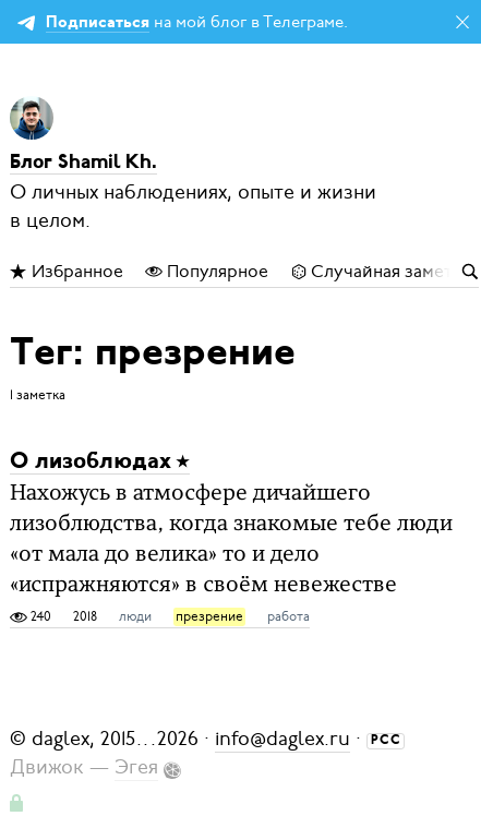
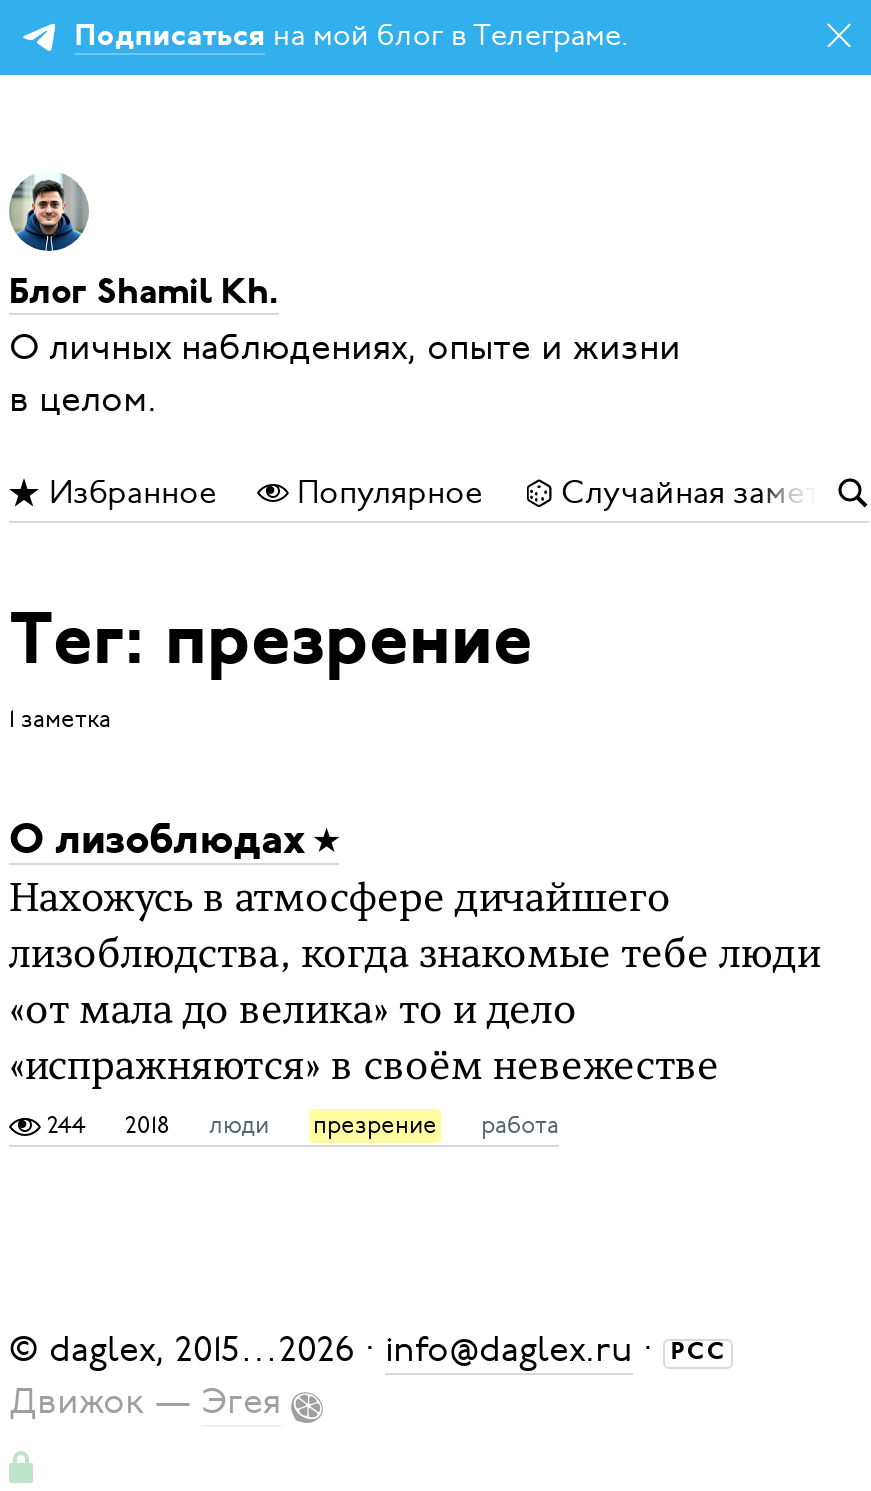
- 240 2018 люди презрение работа
+ 244 2018 люди презрение работа
